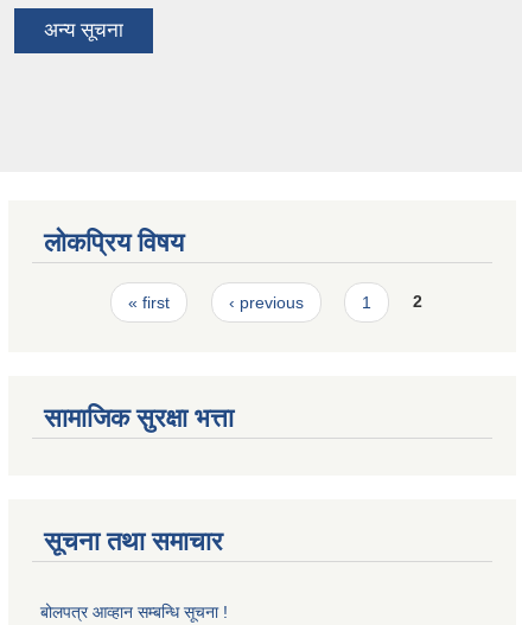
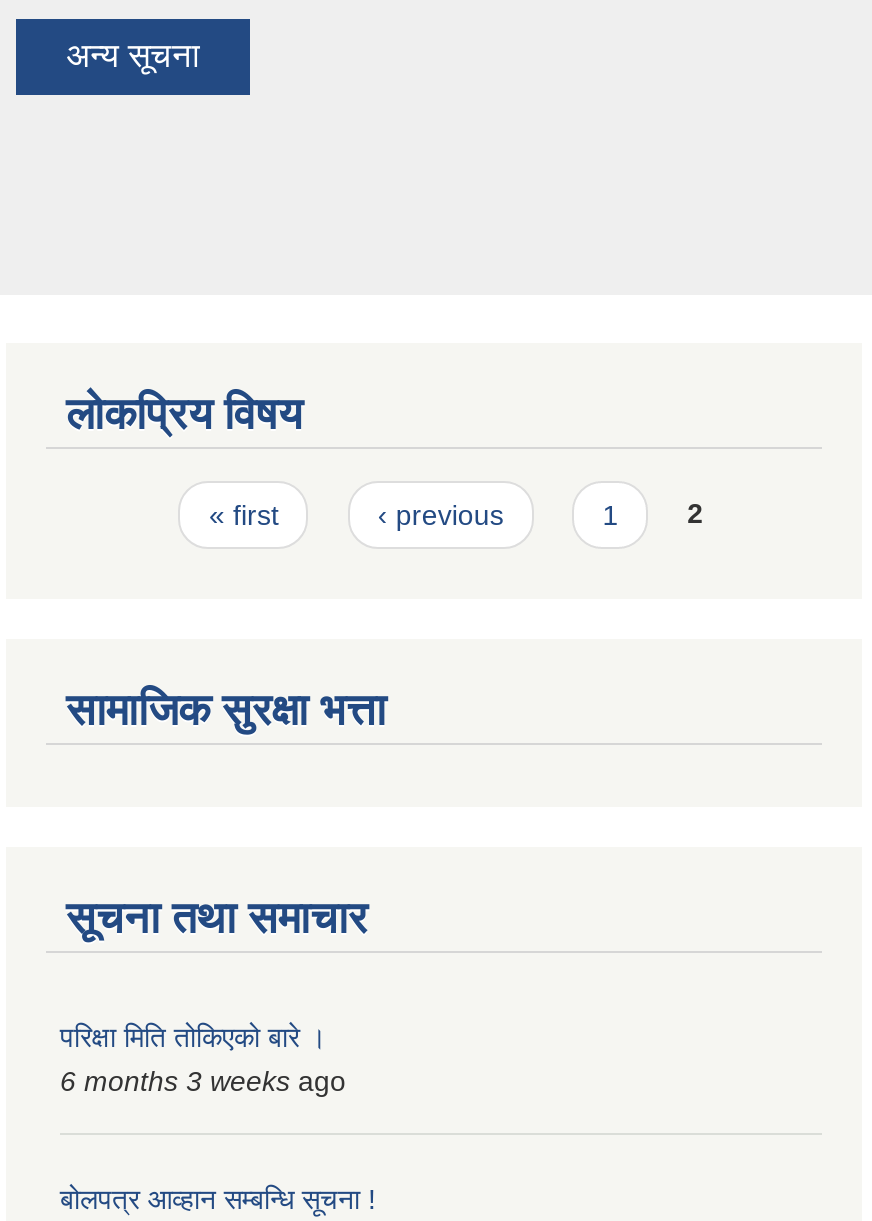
+ परिक्षा मिति तोकिएको बारे ।
+ 6 months 3 weeks ago
